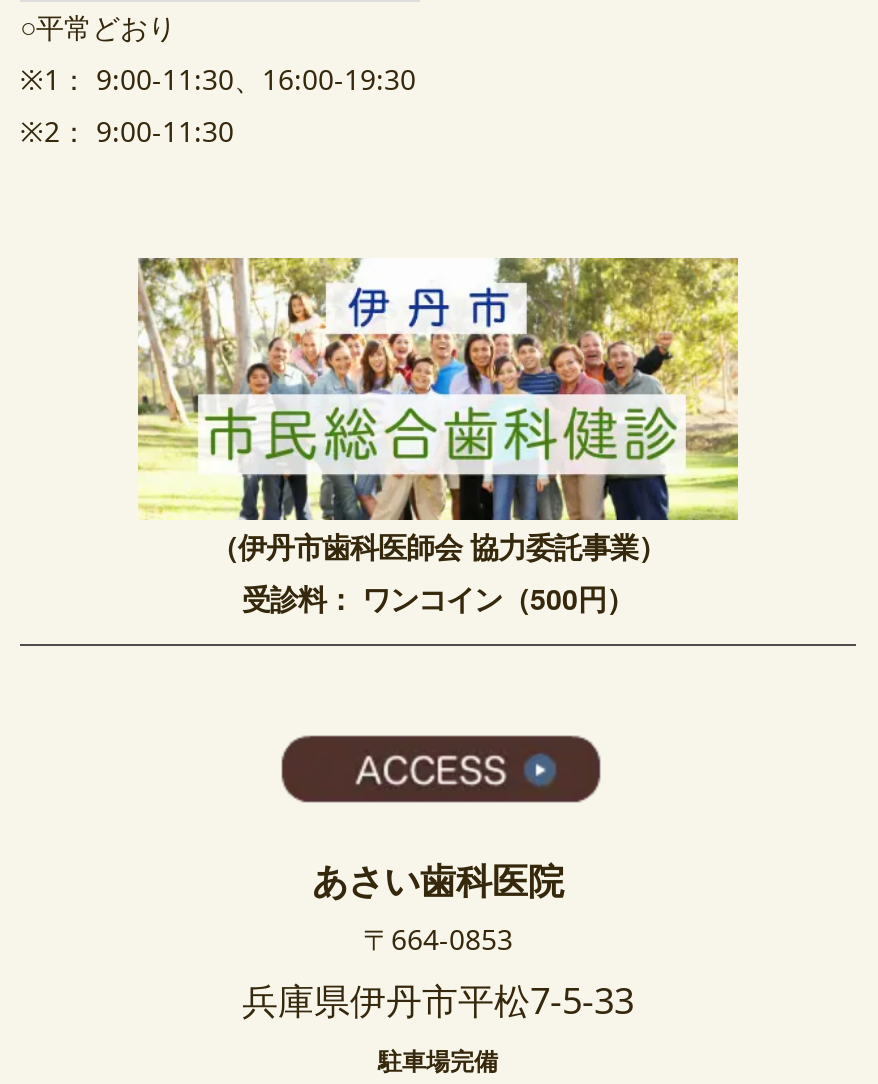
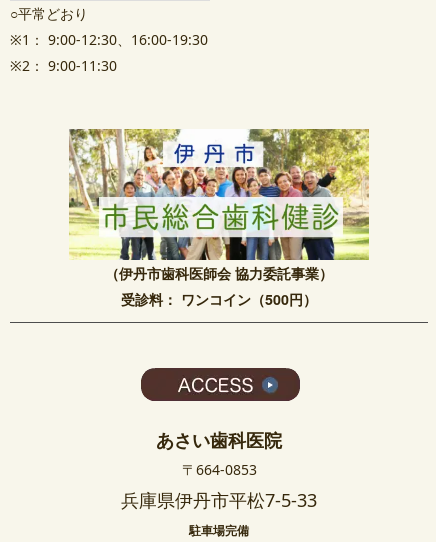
- ※1： 9:00-11:30、16:00-19:30
+ ※1： 9:00-12:30、16:00-19:30
